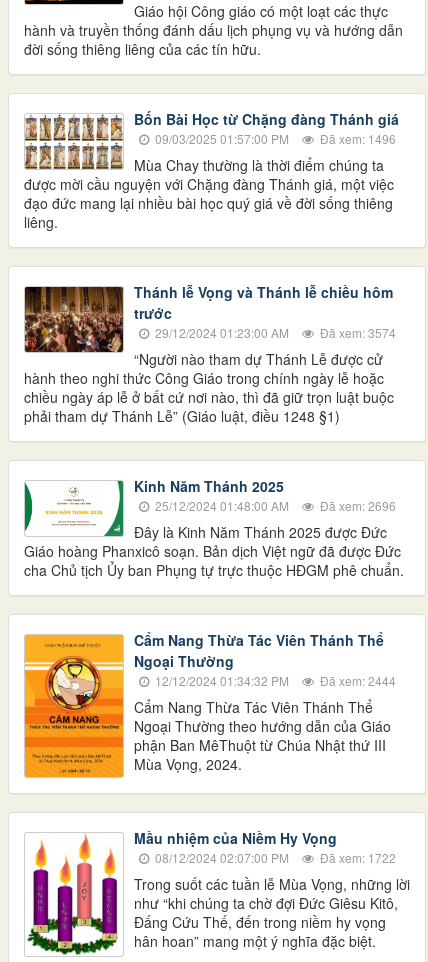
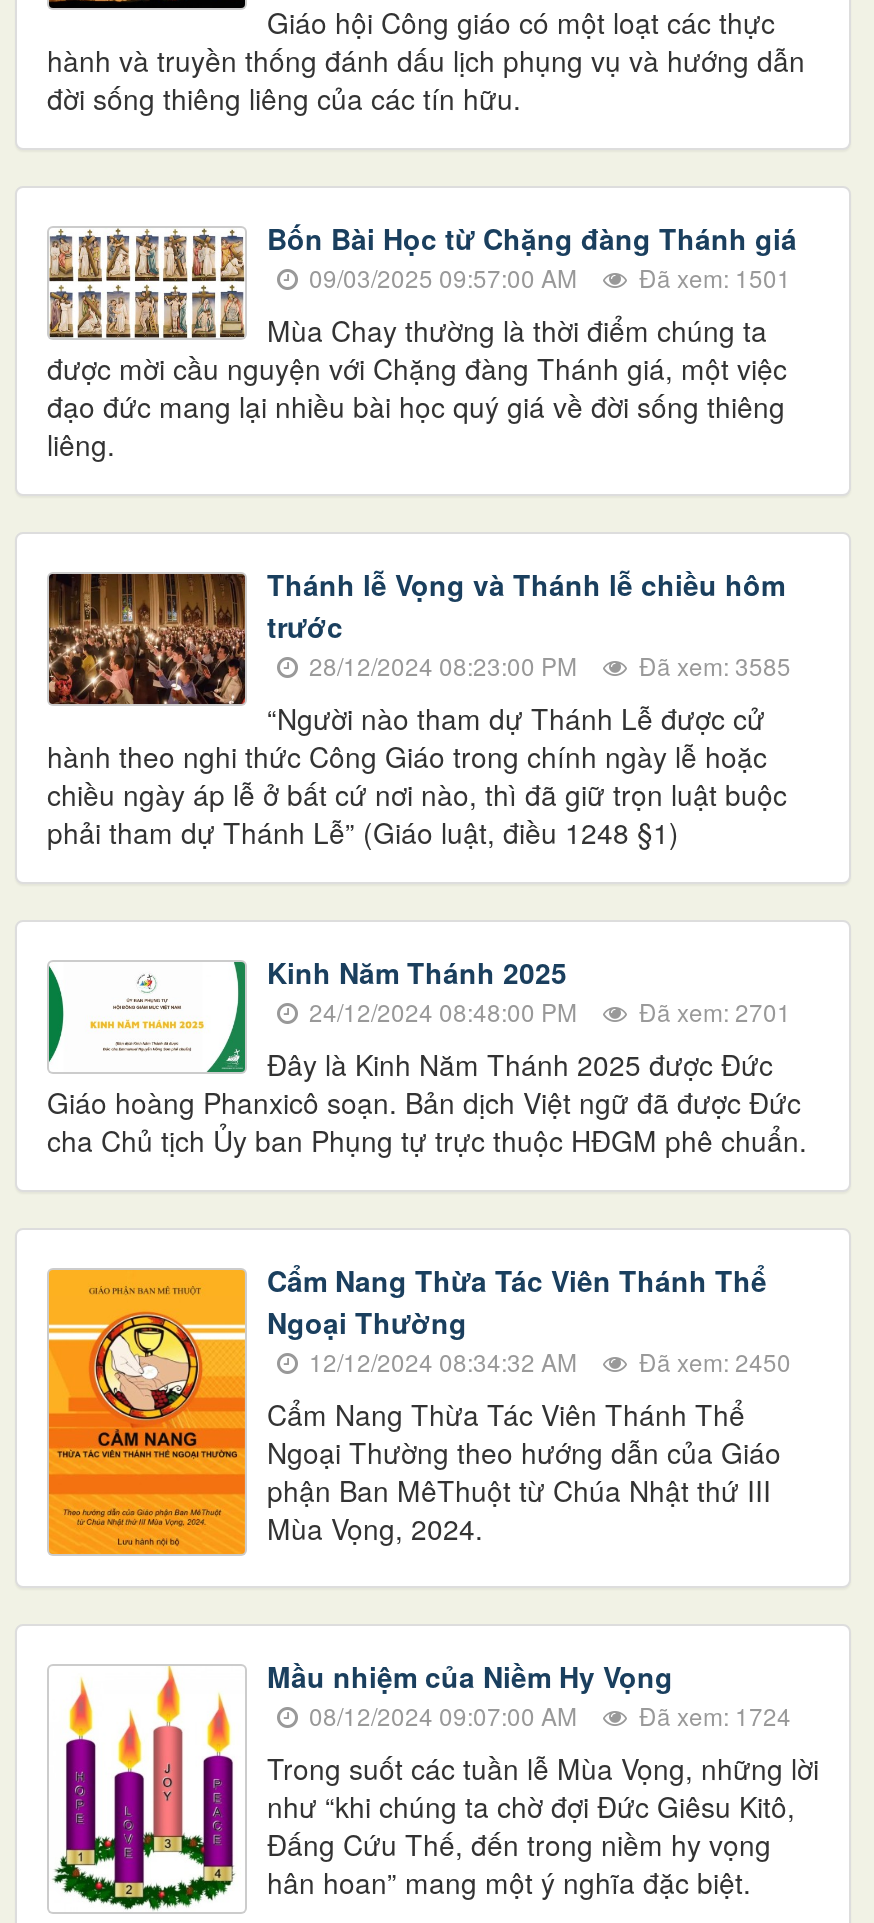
- 09/03/2025 01:57:00 PM
- Đã xem: 1496
+ 09/03/2025 09:57:00 AM
+ Đã xem: 1501

- 29/12/2024 01:23:00 AM
- Đã xem: 3574
+ 28/12/2024 08:23:00 PM
+ Đã xem: 3585

- 25/12/2024 01:48:00 AM
- Đã xem: 2696
+ 24/12/2024 08:48:00 PM
+ Đã xem: 2701

- 12/12/2024 01:34:32 PM
- Đã xem: 2444
+ 12/12/2024 08:34:32 AM
+ Đã xem: 2450

- 08/12/2024 02:07:00 PM
- Đã xem: 1722
+ 08/12/2024 09:07:00 AM
+ Đã xem: 1724
